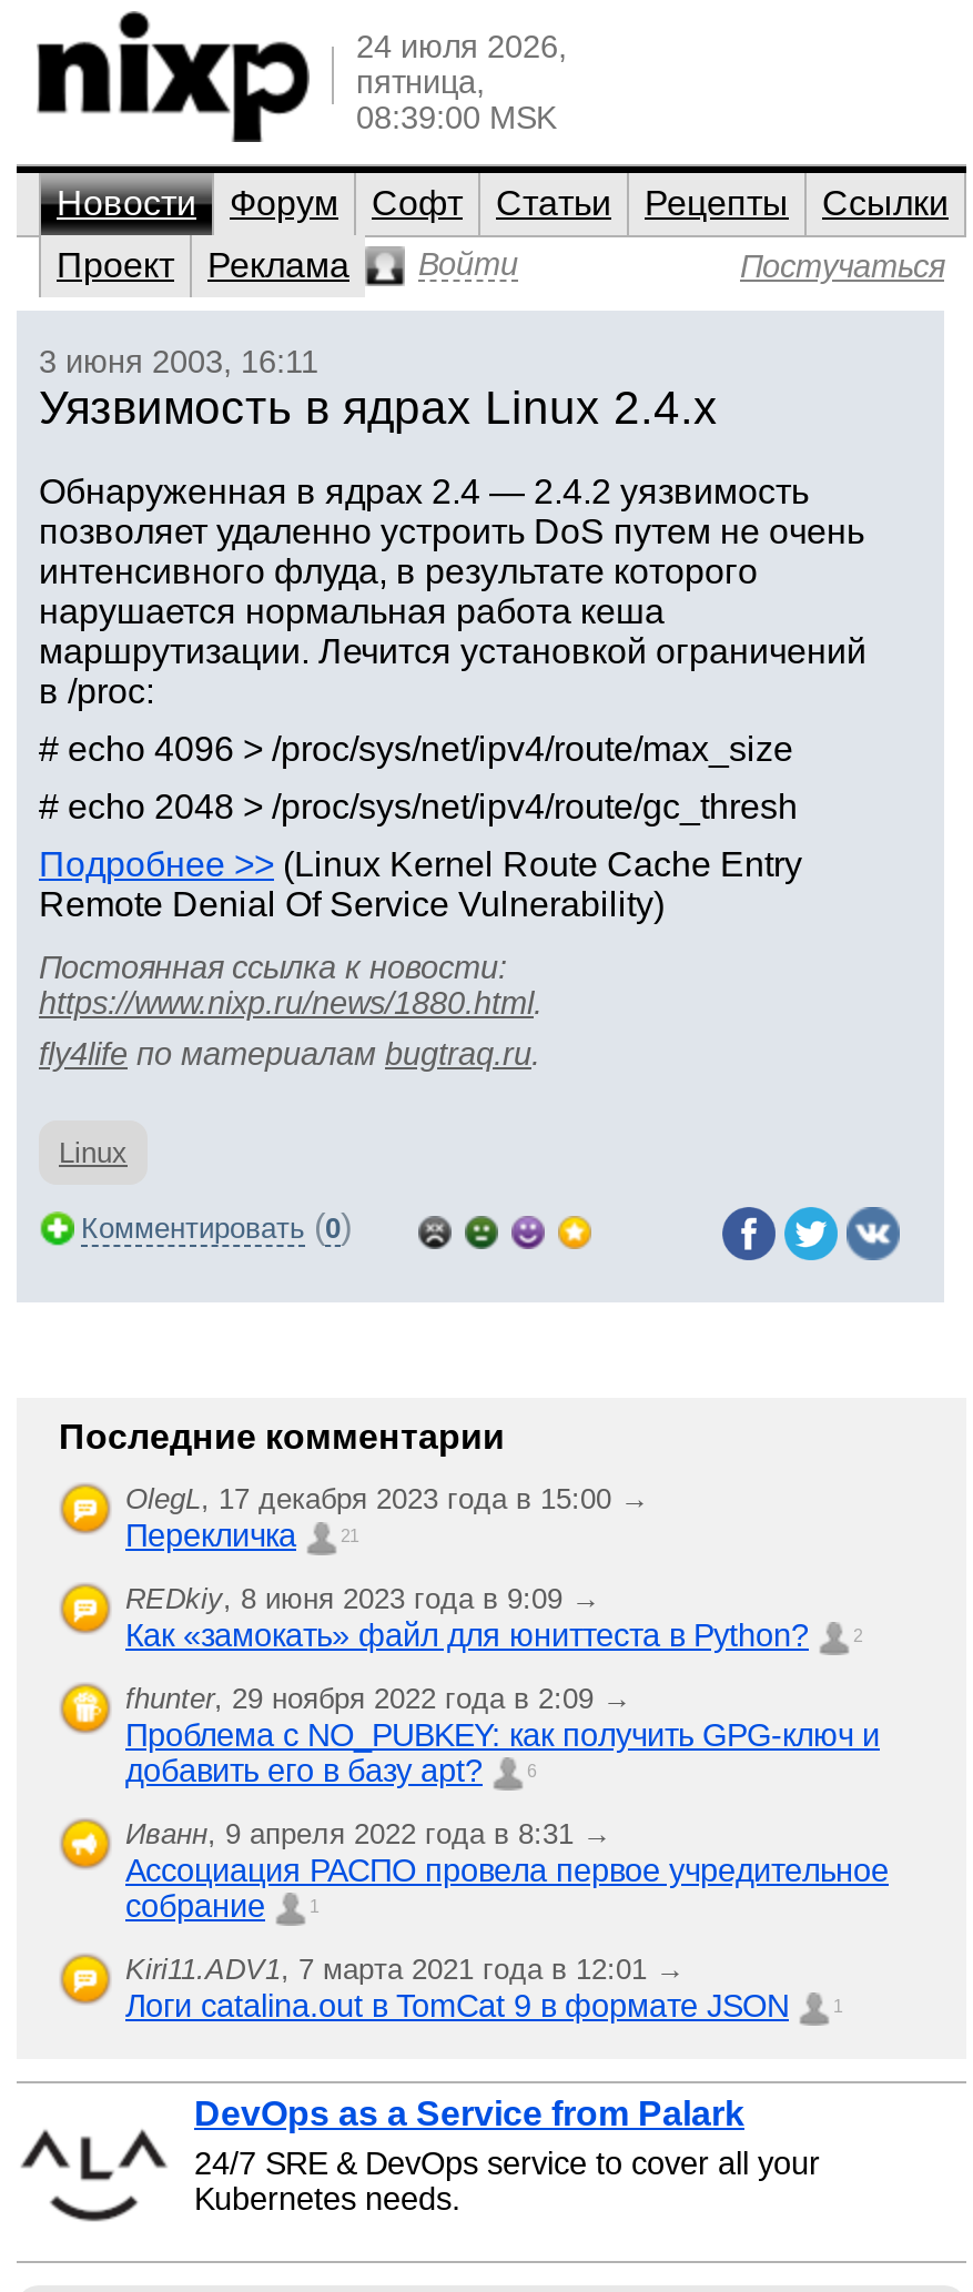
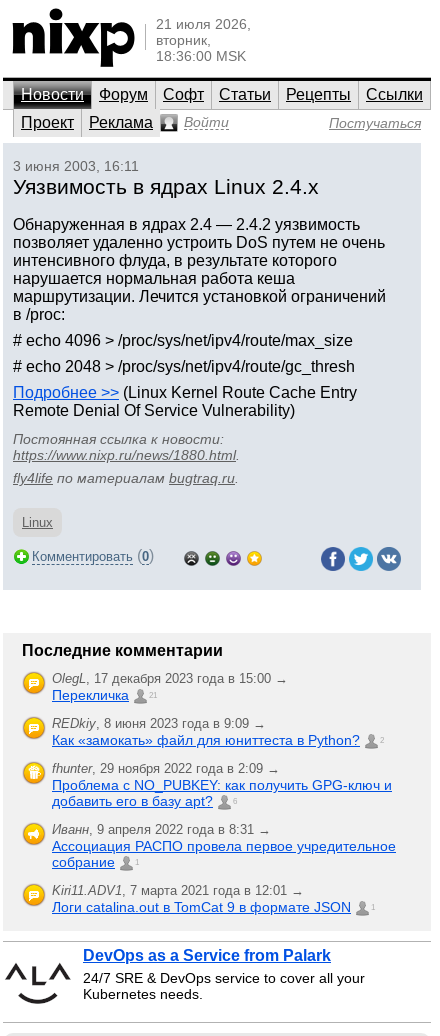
- 24 июля 2026,
- пятница,
- 08:39:00 MSK
+ 21 июля 2026,
+ вторник,
+ 18:36:00 MSK
